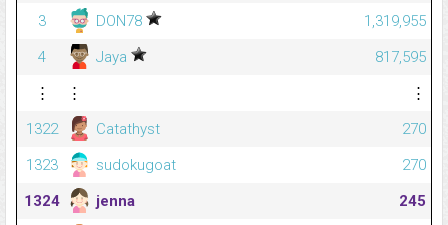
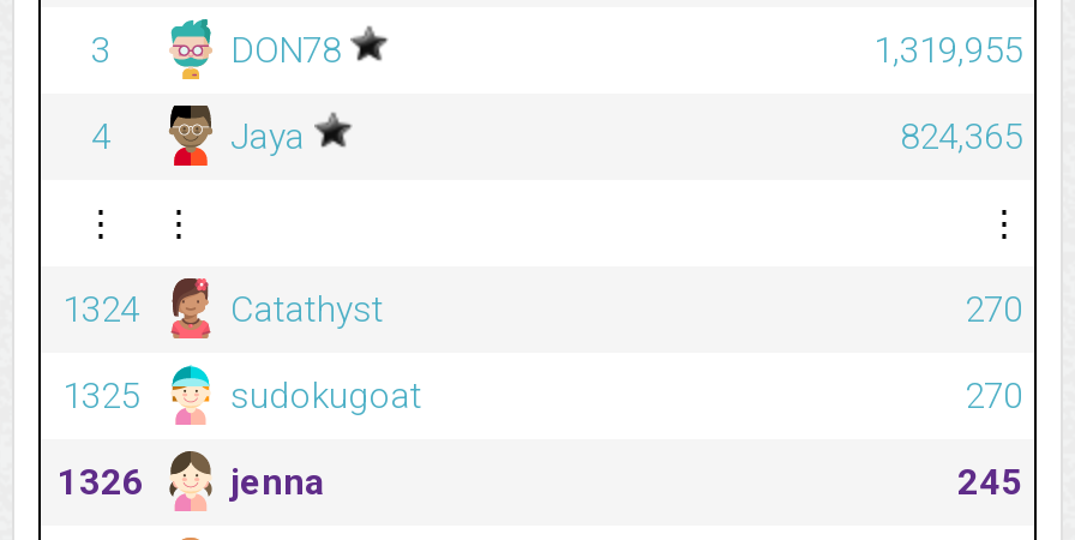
- 817,595
+ 824,365

- 1322 Catathyst
+ 1324 Catathyst

- 1323 sudokugoat
+ 1325 sudokugoat

- 1324 jenna
+ 1326 jenna
